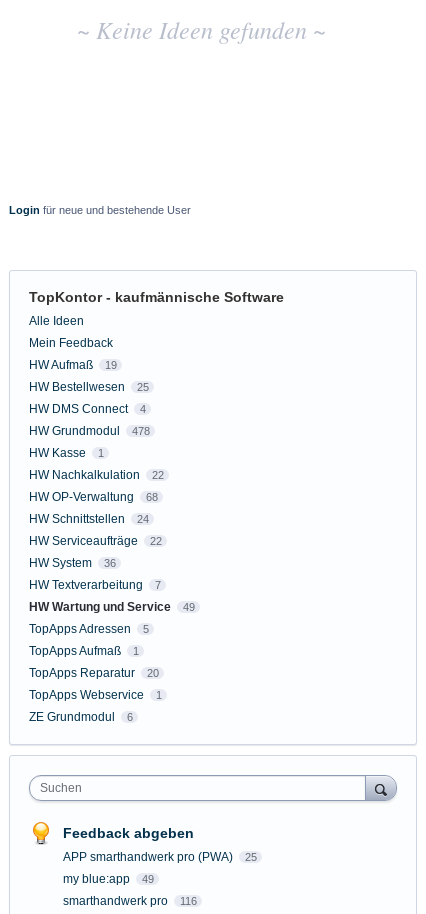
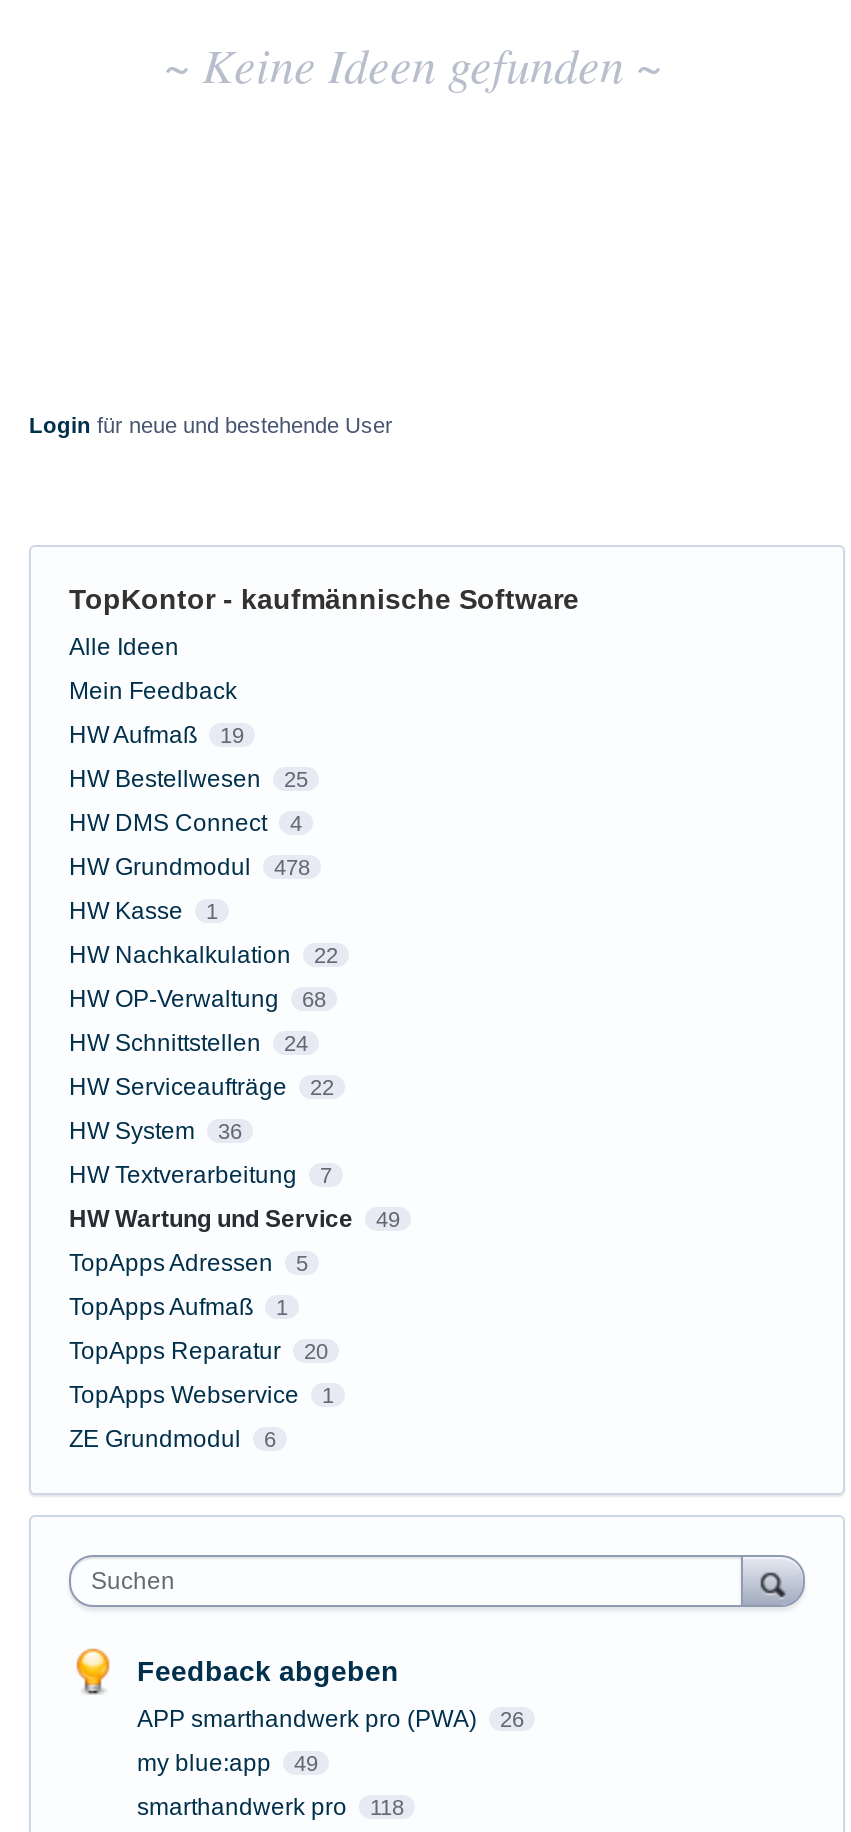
- APP smarthandwerk pro (PWA) 25
+ APP smarthandwerk pro (PWA) 26

- smarthandwerk pro 116
+ smarthandwerk pro 118
